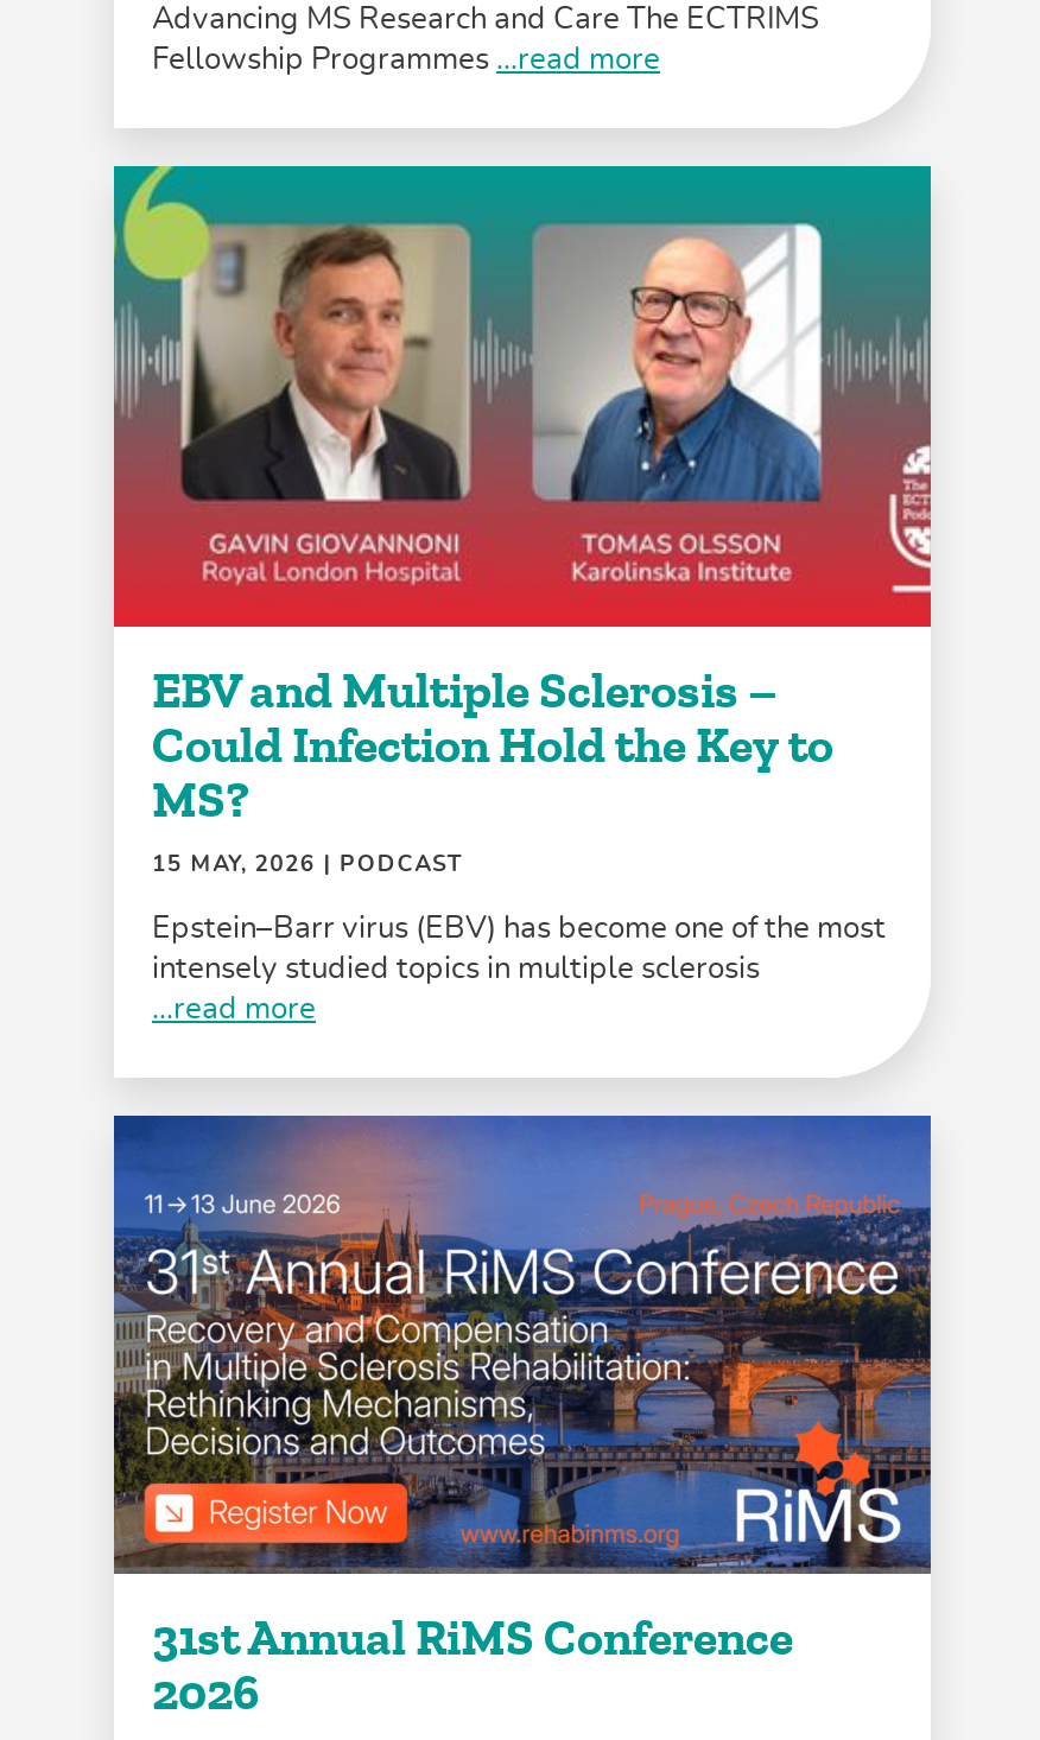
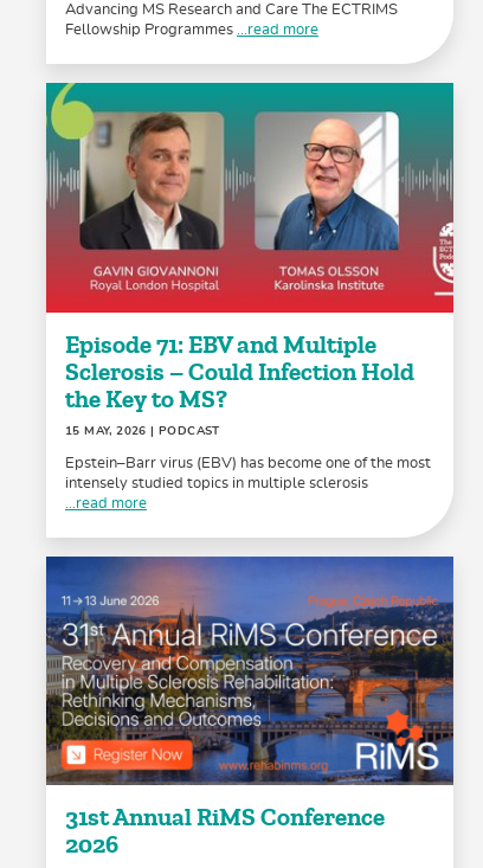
- EBV and Multiple Sclerosis –
- Could Infection Hold the Key to
- MS?
+ Episode 71: EBV and Multiple
+ Sclerosis – Could Infection Hold
+ the Key to MS?
